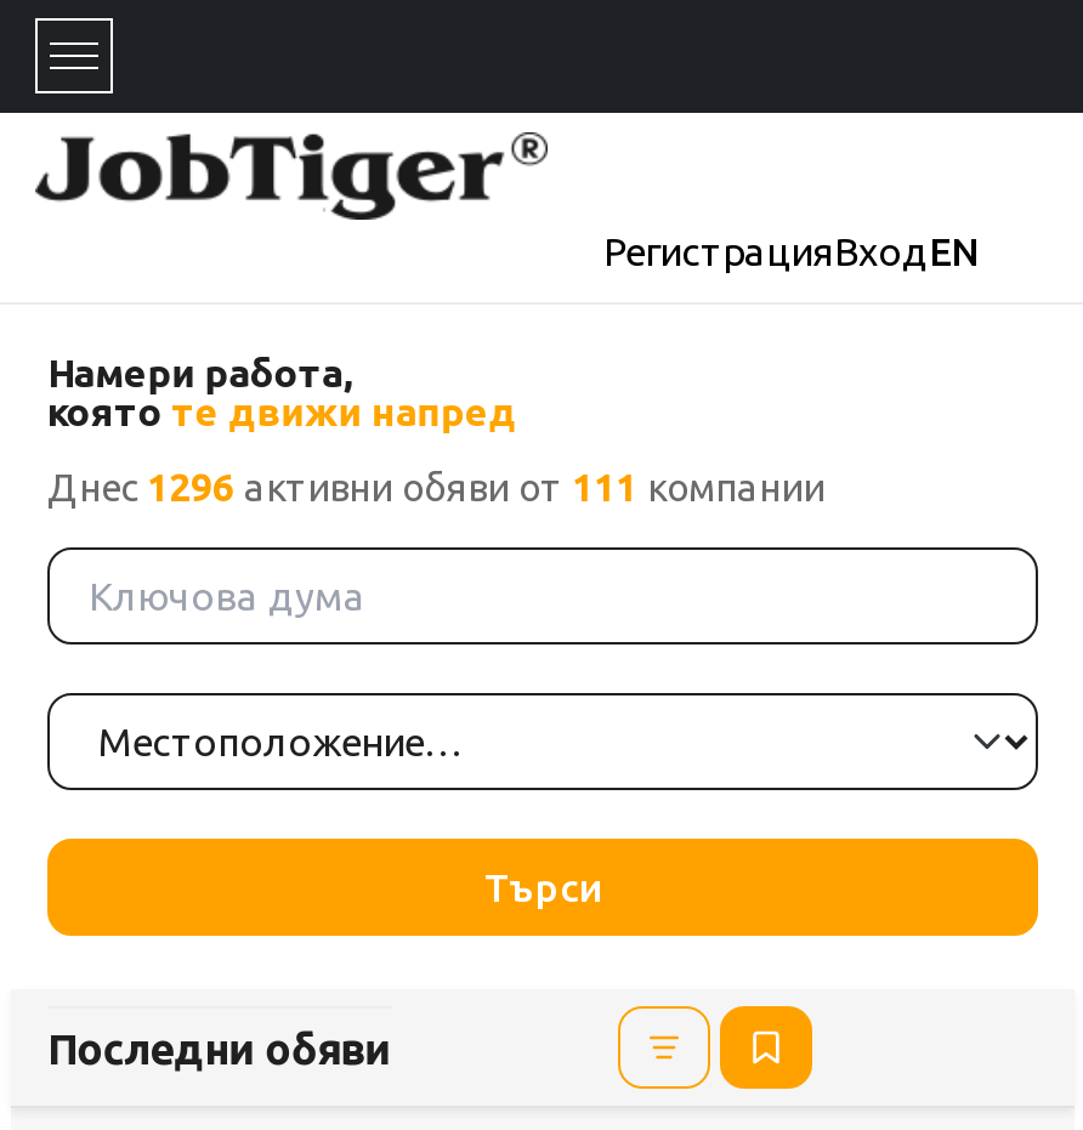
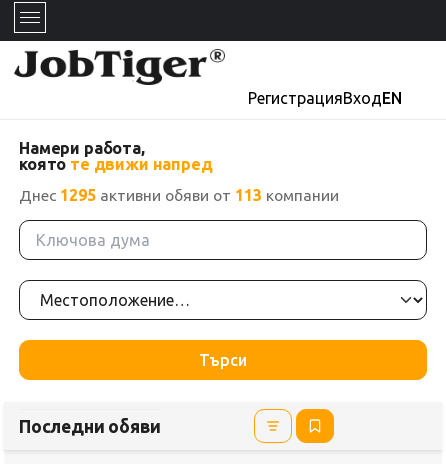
- Днес 1296 активни обяви от 111 компании
+ Днес 1295 активни обяви от 113 компании
